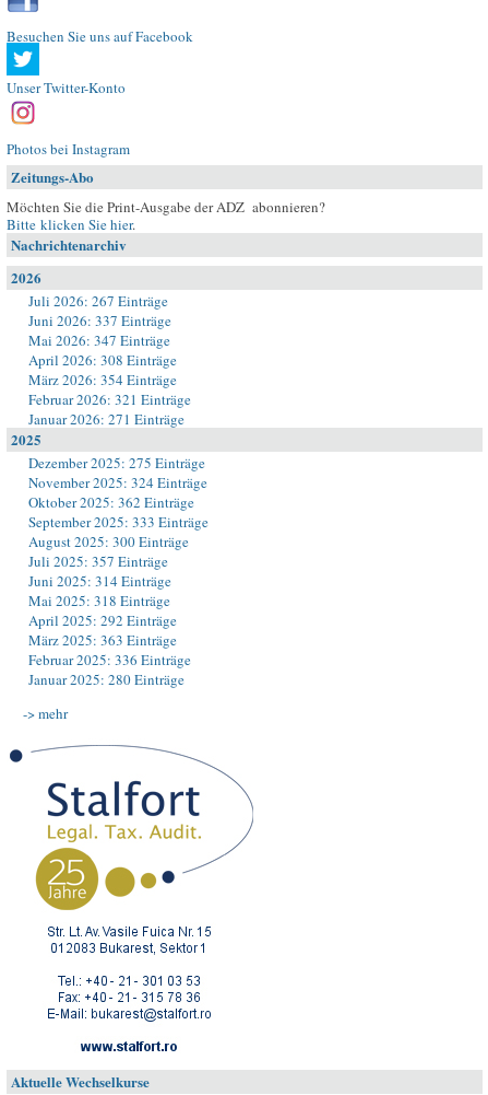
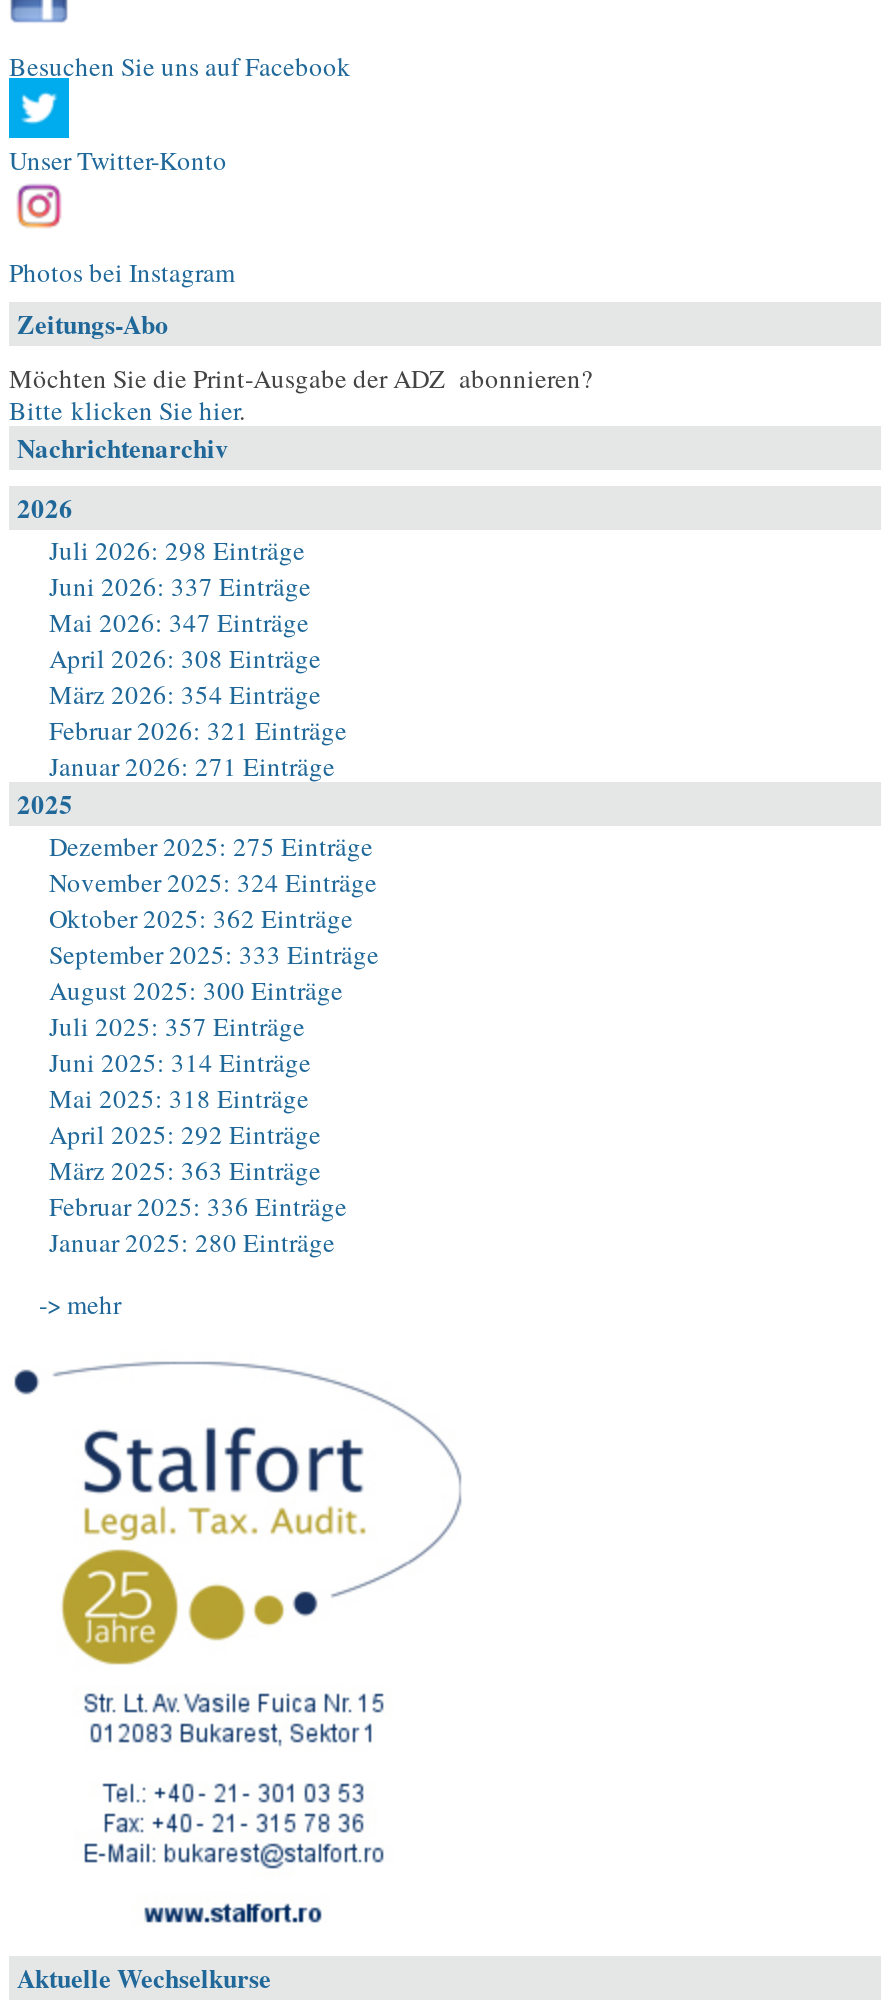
- Juli 2026: 267 Einträge
+ Juli 2026: 298 Einträge
